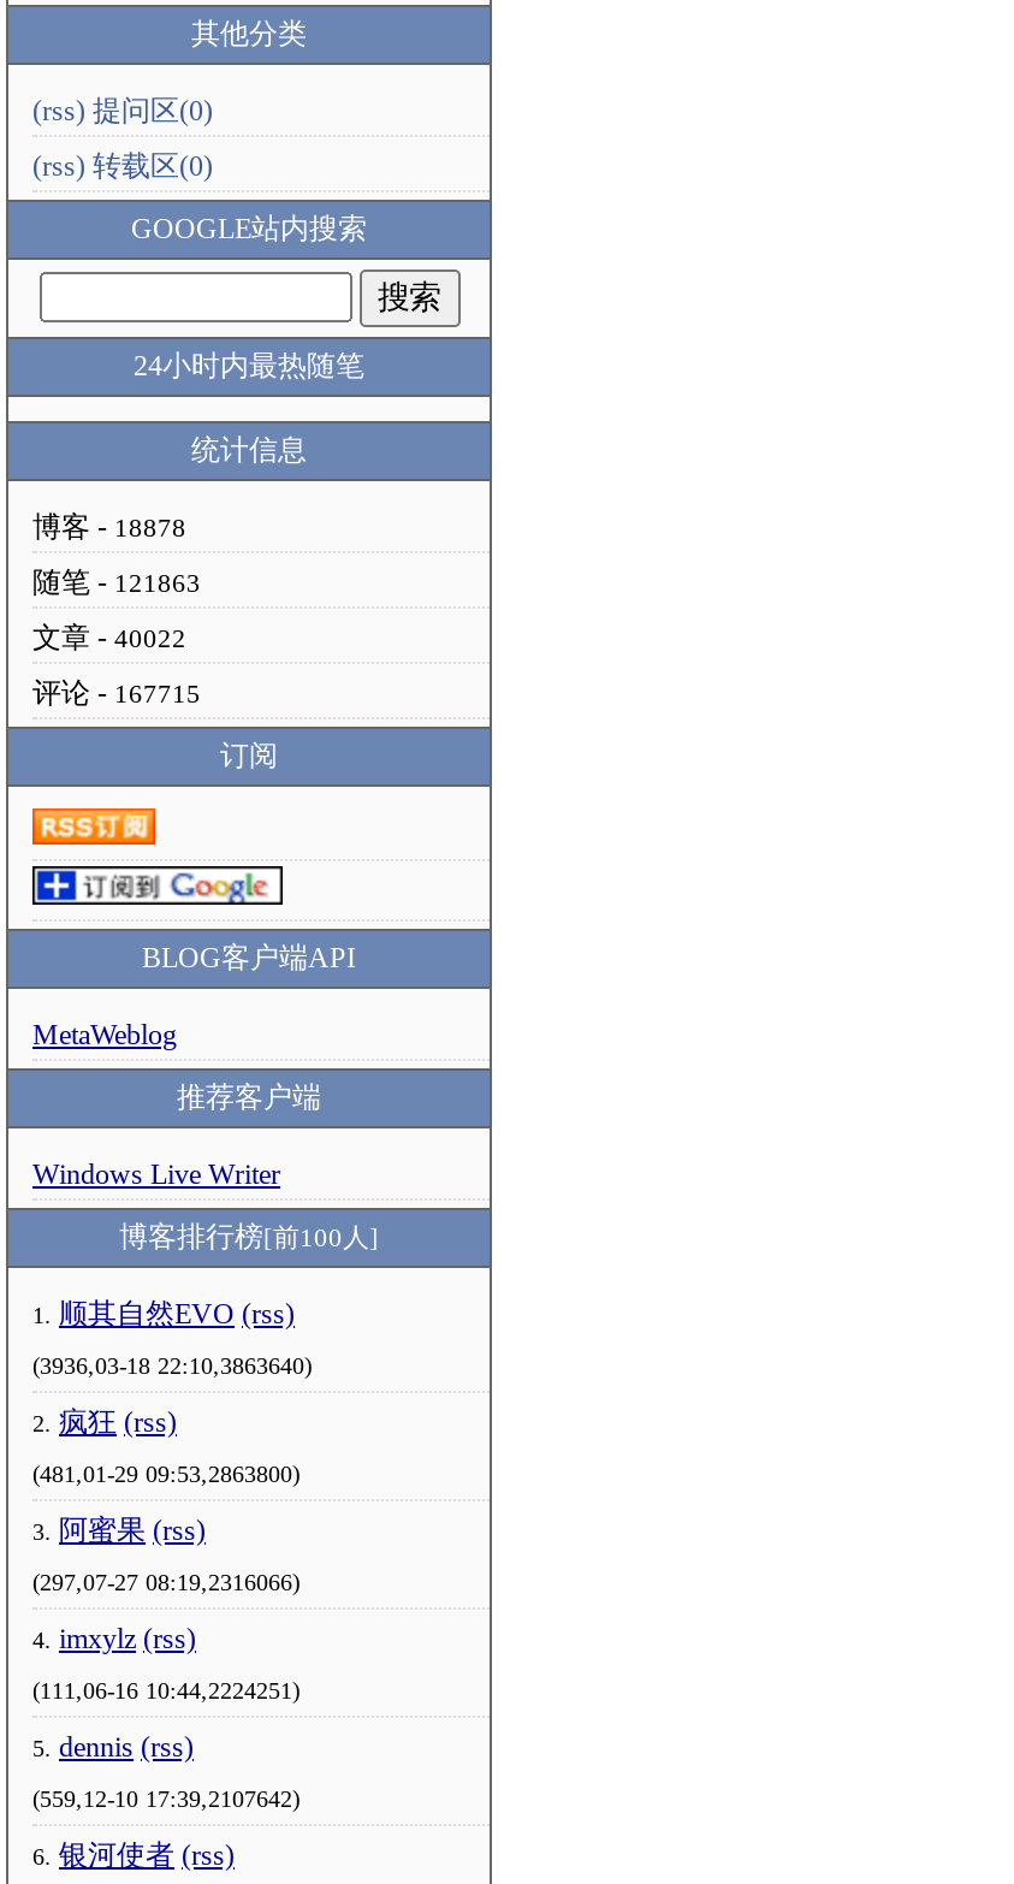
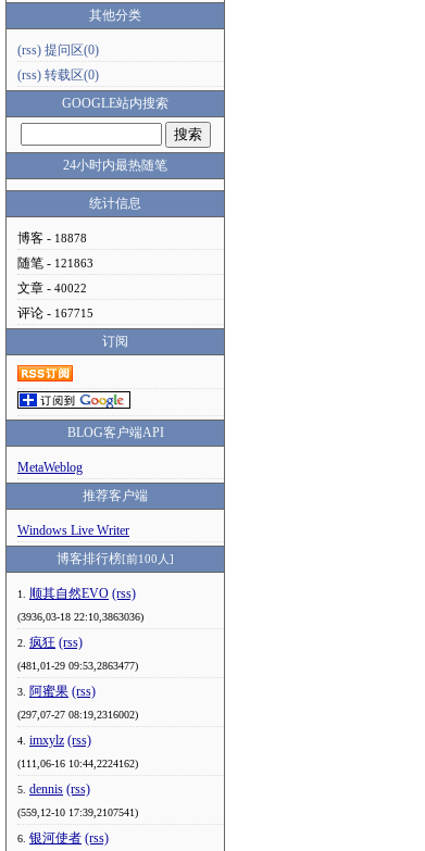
- (3936,03-18 22:10,3863640)
+ (3936,03-18 22:10,3863036)

- (481,01-29 09:53,2863800)
+ (481,01-29 09:53,2863477)

- (297,07-27 08:19,2316066)
+ (297,07-27 08:19,2316002)

- (111,06-16 10:44,2224251)
+ (111,06-16 10:44,2224162)

- (559,12-10 17:39,2107642)
+ (559,12-10 17:39,2107541)
